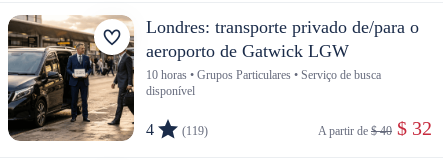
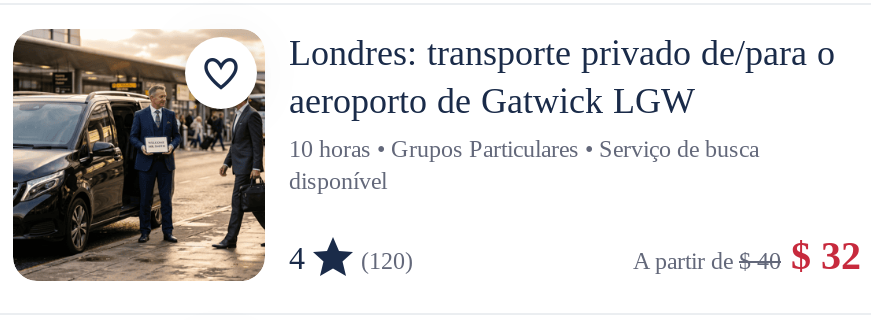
- 4 (119)
+ 4 (120)
